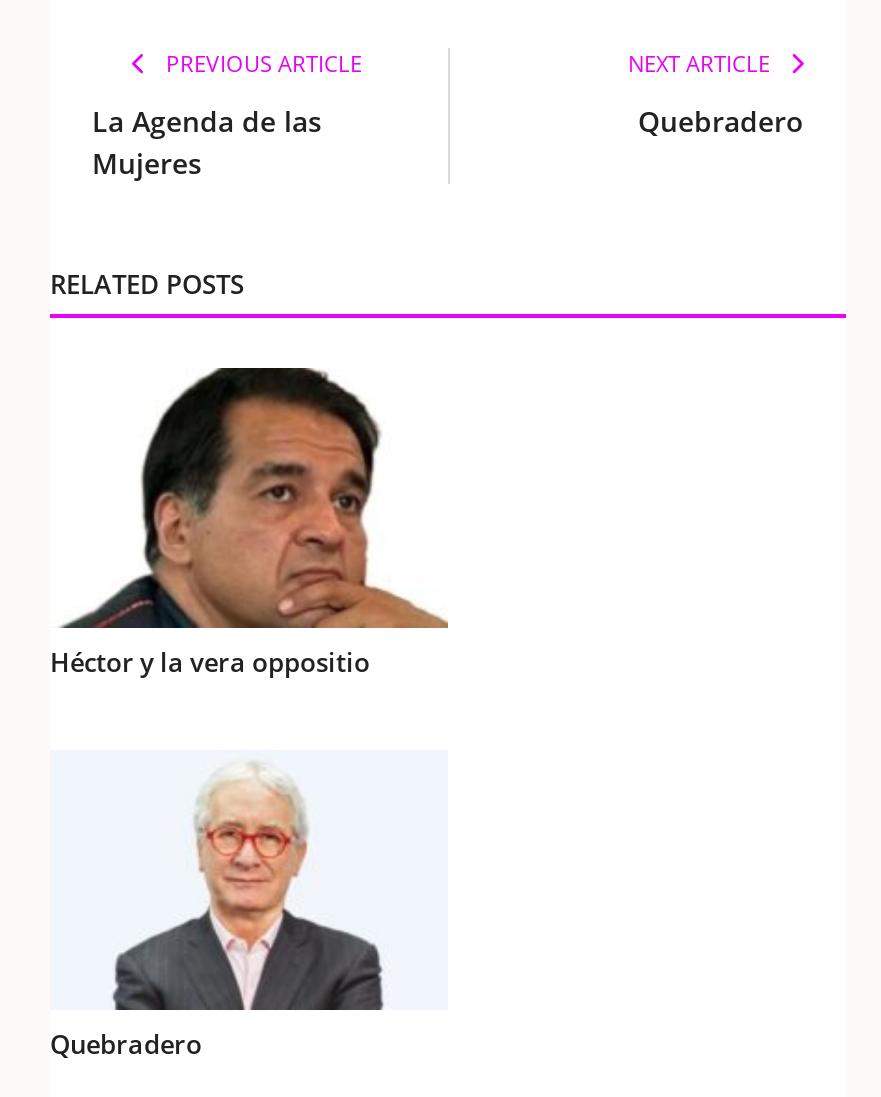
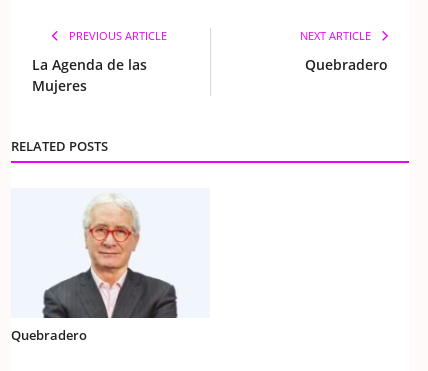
- [image]
- Héctor y la vera oppositio
